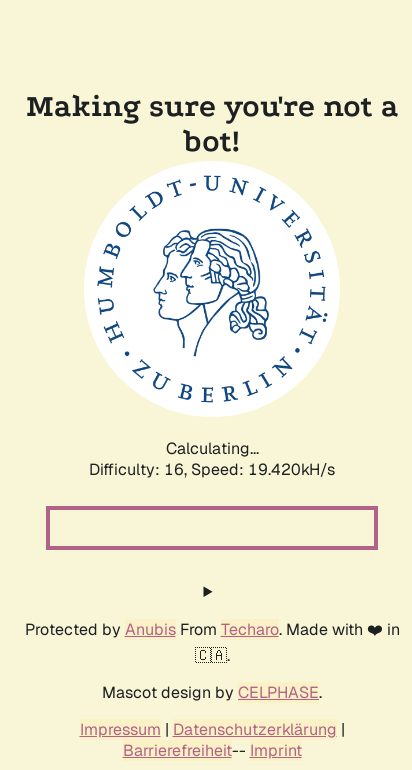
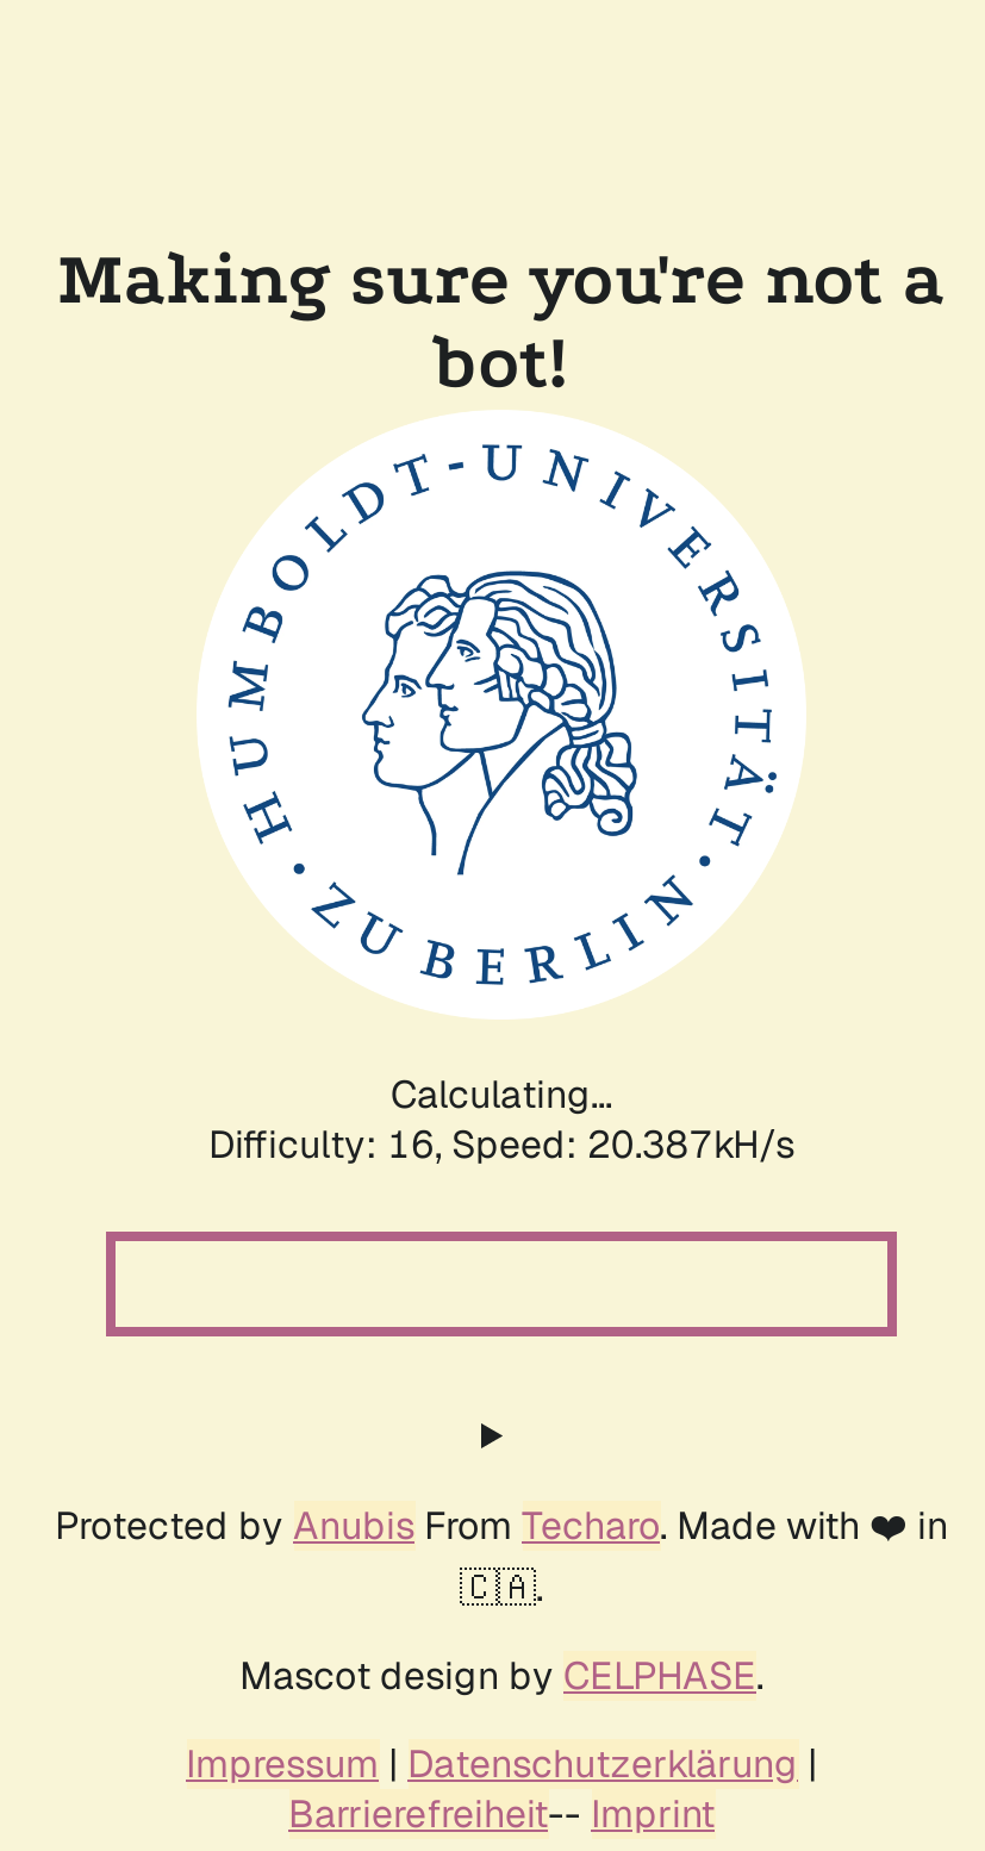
- Difficulty: 16, Speed: 19.420kH/s
+ Difficulty: 16, Speed: 20.387kH/s
